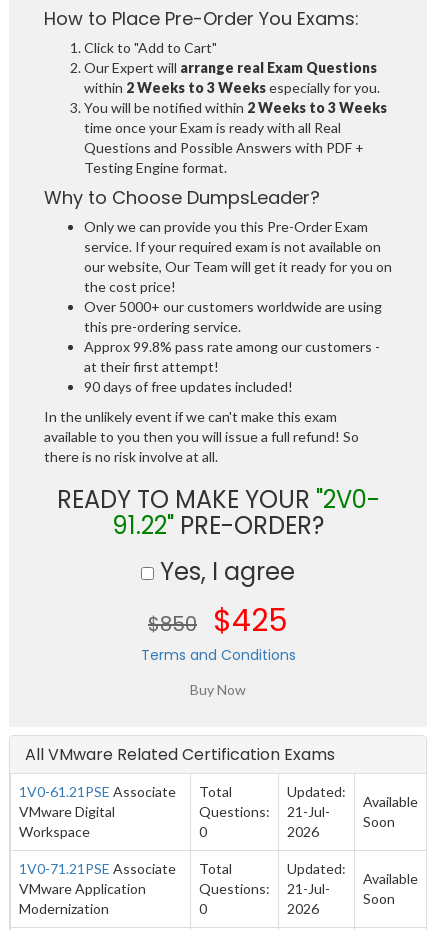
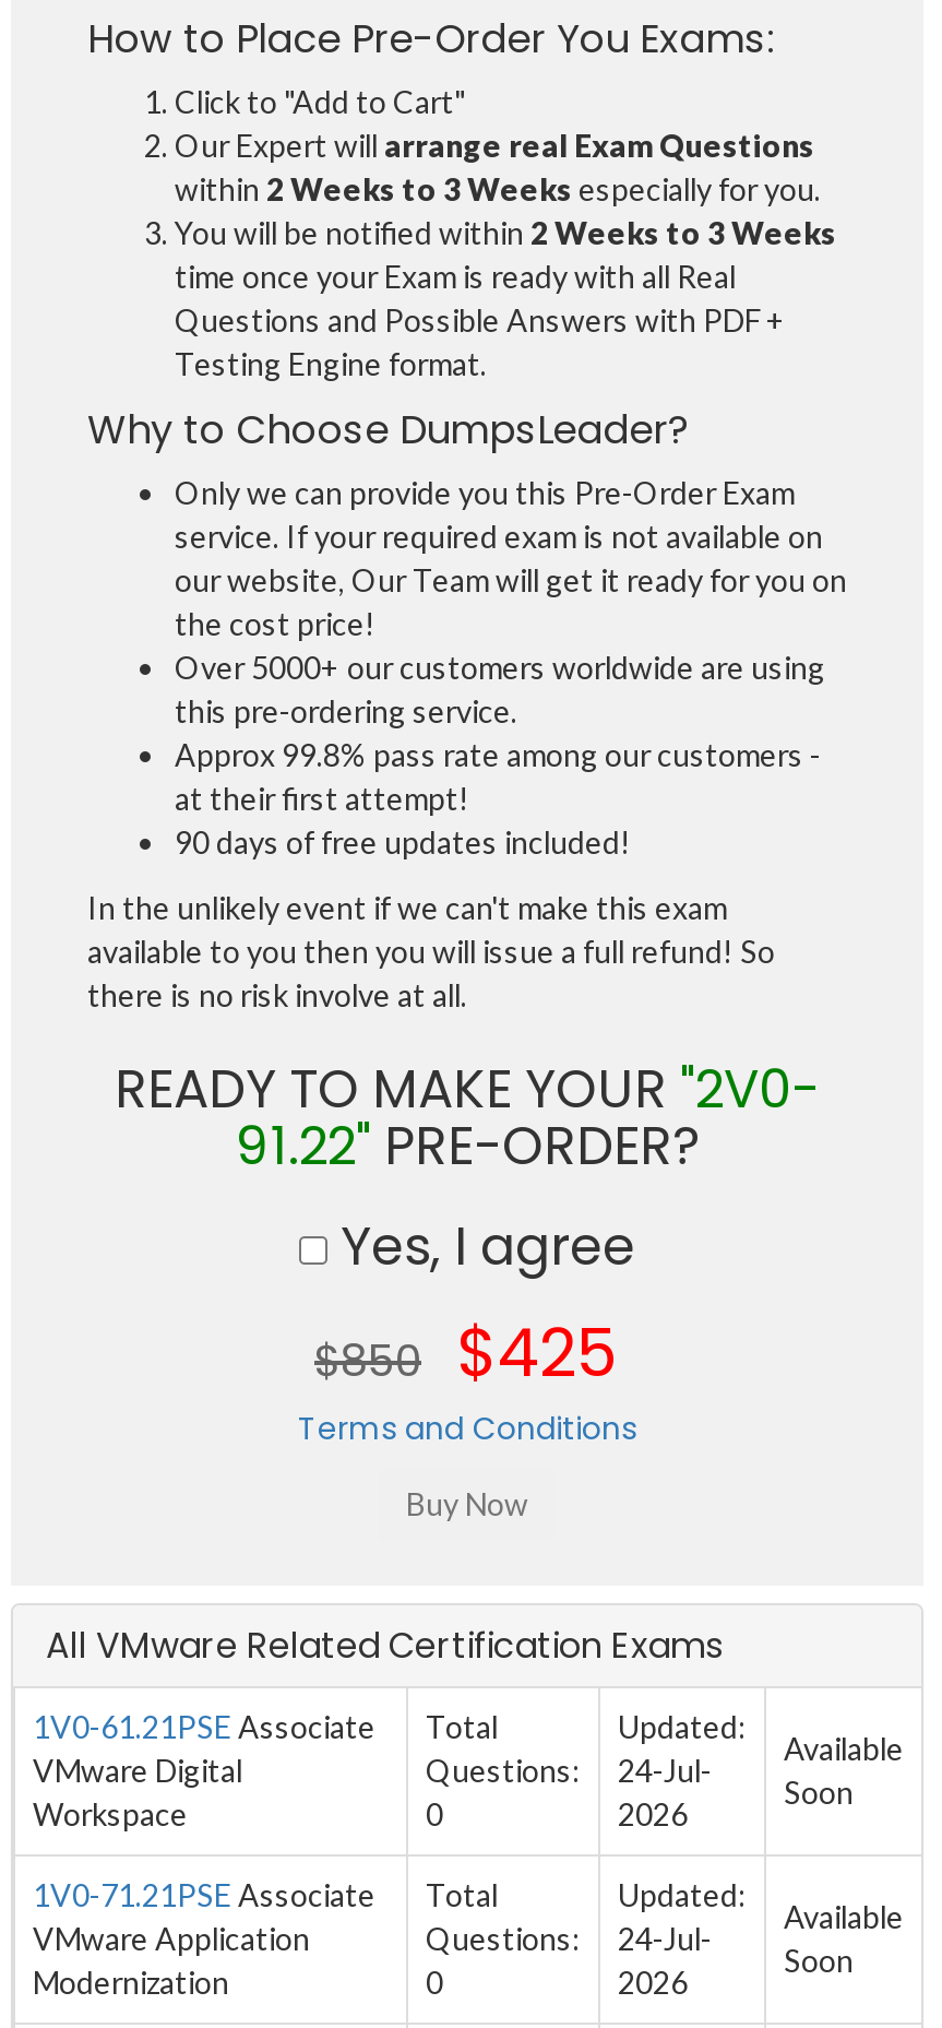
- Questions: 21-Jul-
+ Questions: 24-Jul-

- Questions: 21-Jul-
+ Questions: 24-Jul-
